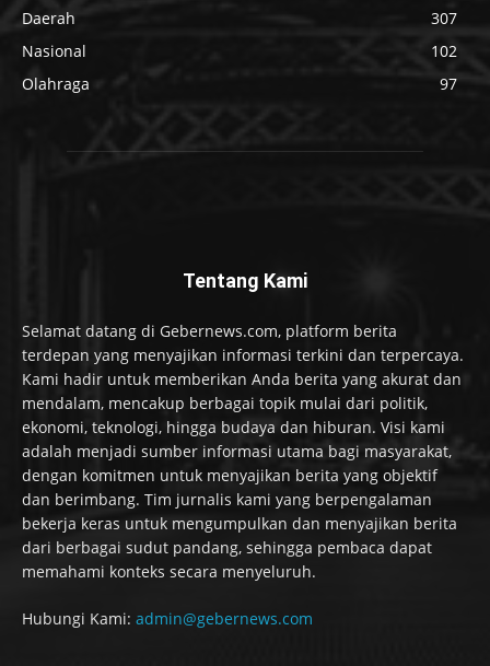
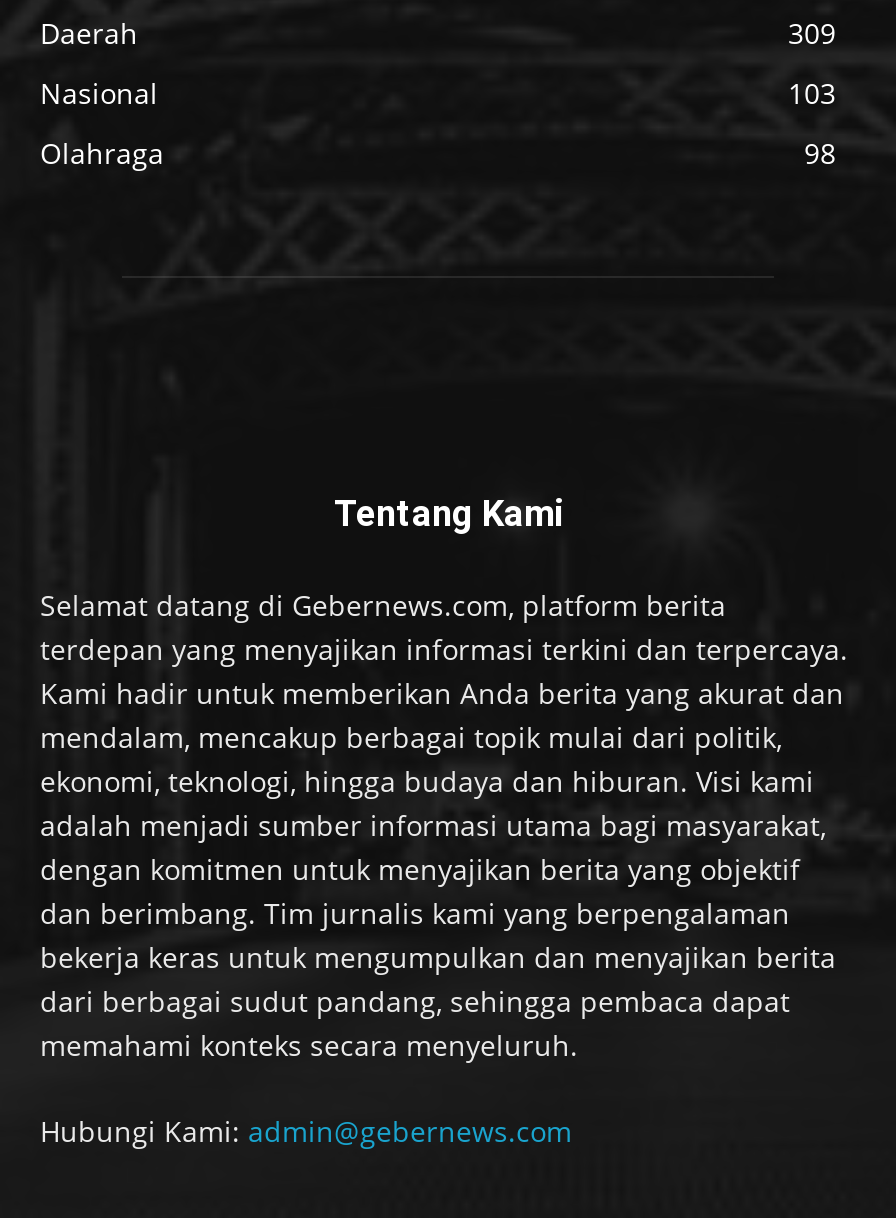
- 307
+ 309

- 102
+ 103

- 97
+ 98
